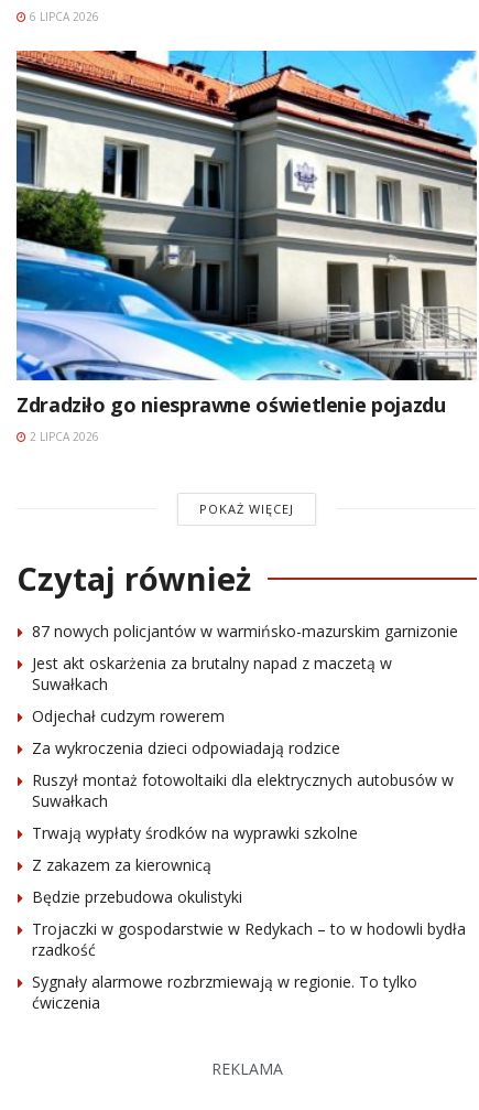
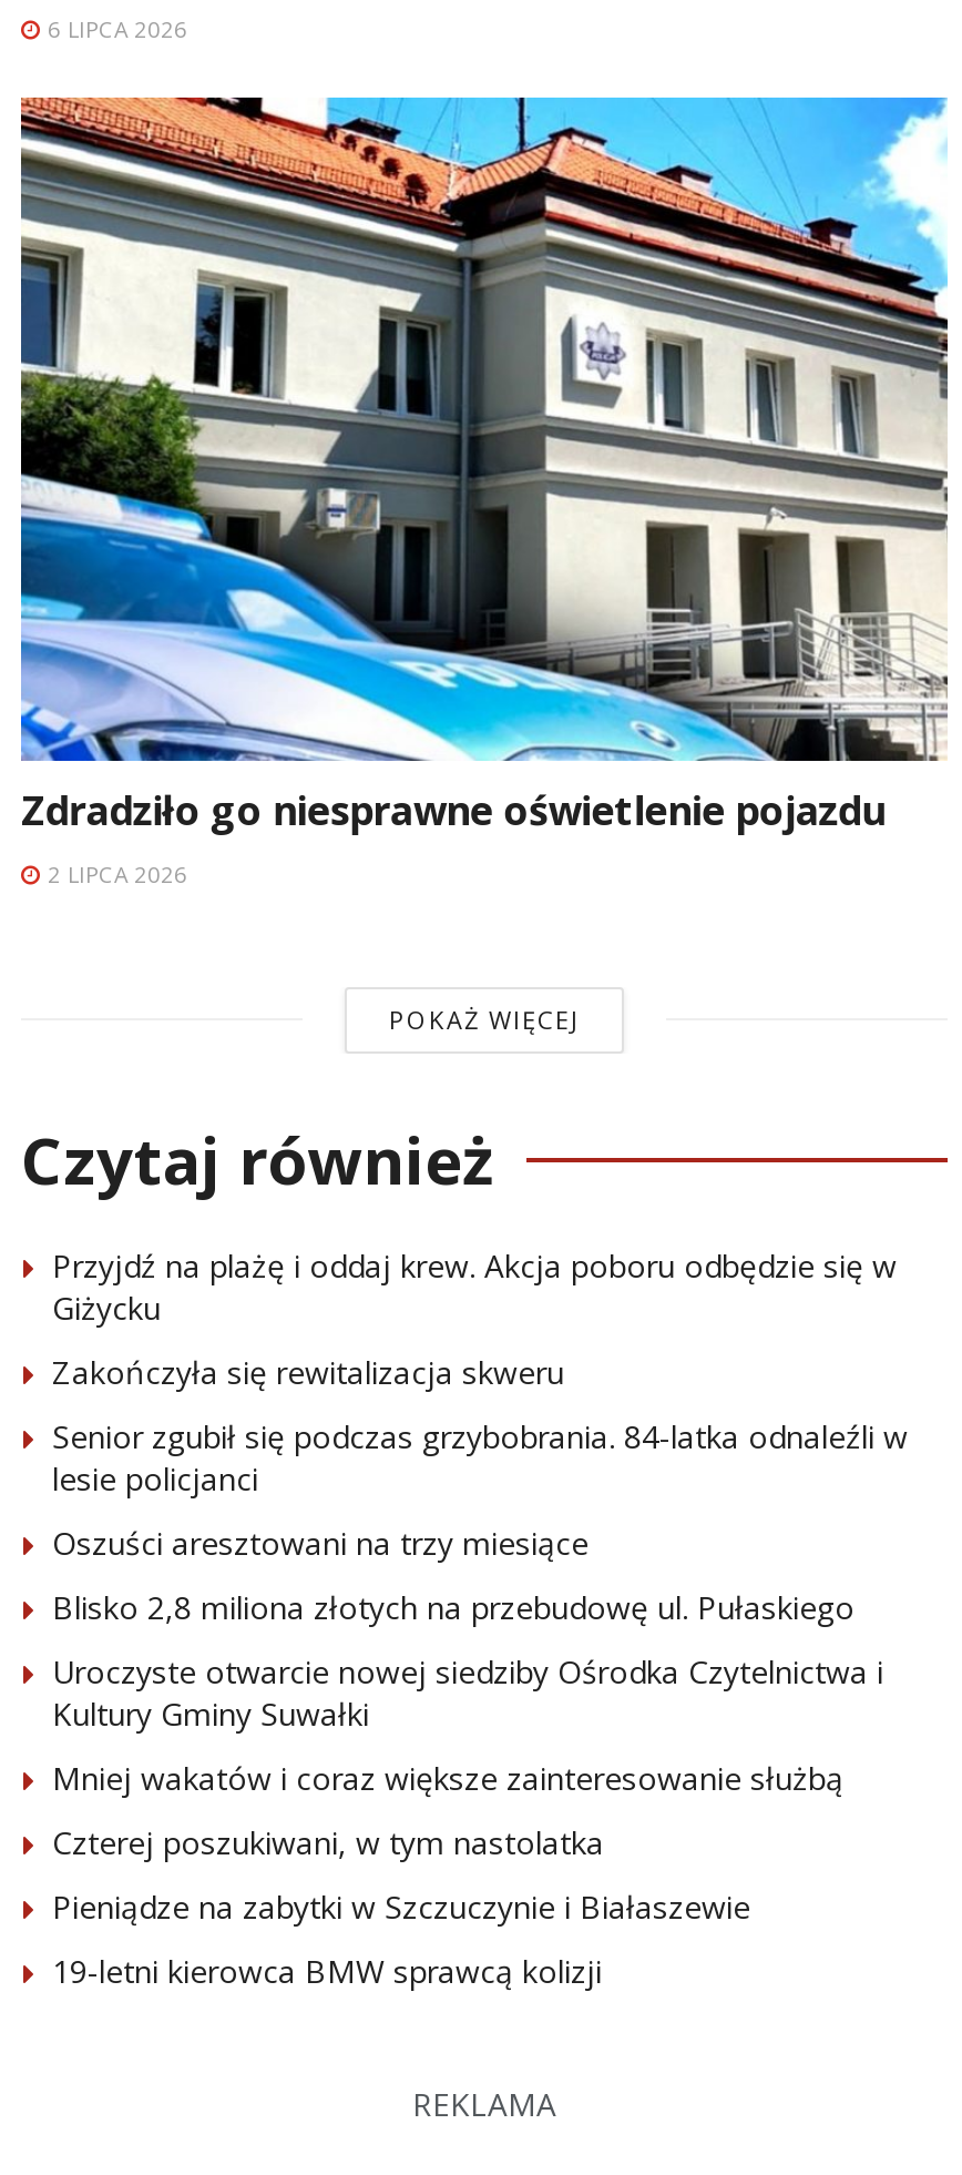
- 87 nowych policjantów w warmińsko-mazurskim garnizonie
+ Przyjdź na plażę i oddaj krew. Akcja poboru odbędzie się w
+ Giżycku

- Jest akt oskarżenia za brutalny napad z maczetą w
- Suwałkach
+ Zakończyła się rewitalizacja skweru

- Odjechał cudzym rowerem
+ Senior zgubił się podczas grzybobrania. 84-latka odnaleźli w
+ lesie policjanci

- Za wykroczenia dzieci odpowiadają rodzice
+ Oszuści aresztowani na trzy miesiące

- Ruszył montaż fotowoltaiki dla elektrycznych autobusów w
- Suwałkach
+ Blisko 2,8 miliona złotych na przebudowę ul. Pułaskiego

- Trwają wypłaty środków na wyprawki szkolne
+ Uroczyste otwarcie nowej siedziby Ośrodka Czytelnictwa i
+ Kultury Gminy Suwałki

- Z zakazem za kierownicą
+ Mniej wakatów i coraz większe zainteresowanie służbą

- Będzie przebudowa okulistyki
+ Czterej poszukiwani, w tym nastolatka

- Trojaczki w gospodarstwie w Redykach – to w hodowli bydła
- rzadkość
+ Pieniądze na zabytki w Szczuczynie i Białaszewie

- Sygnały alarmowe rozbrzmiewają w regionie. To tylko
- ćwiczenia
+ 19-letni kierowca BMW sprawcą kolizji
